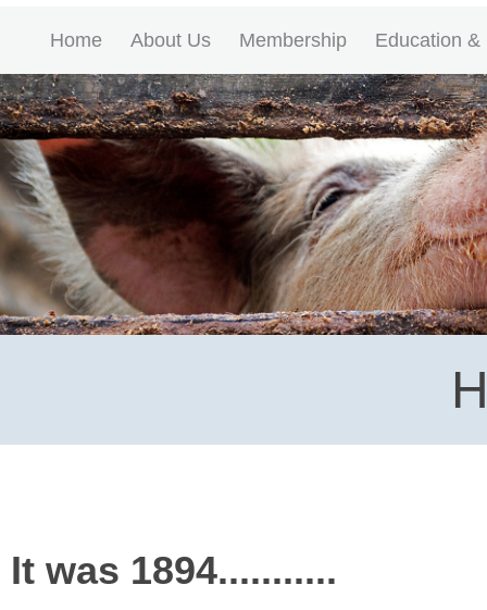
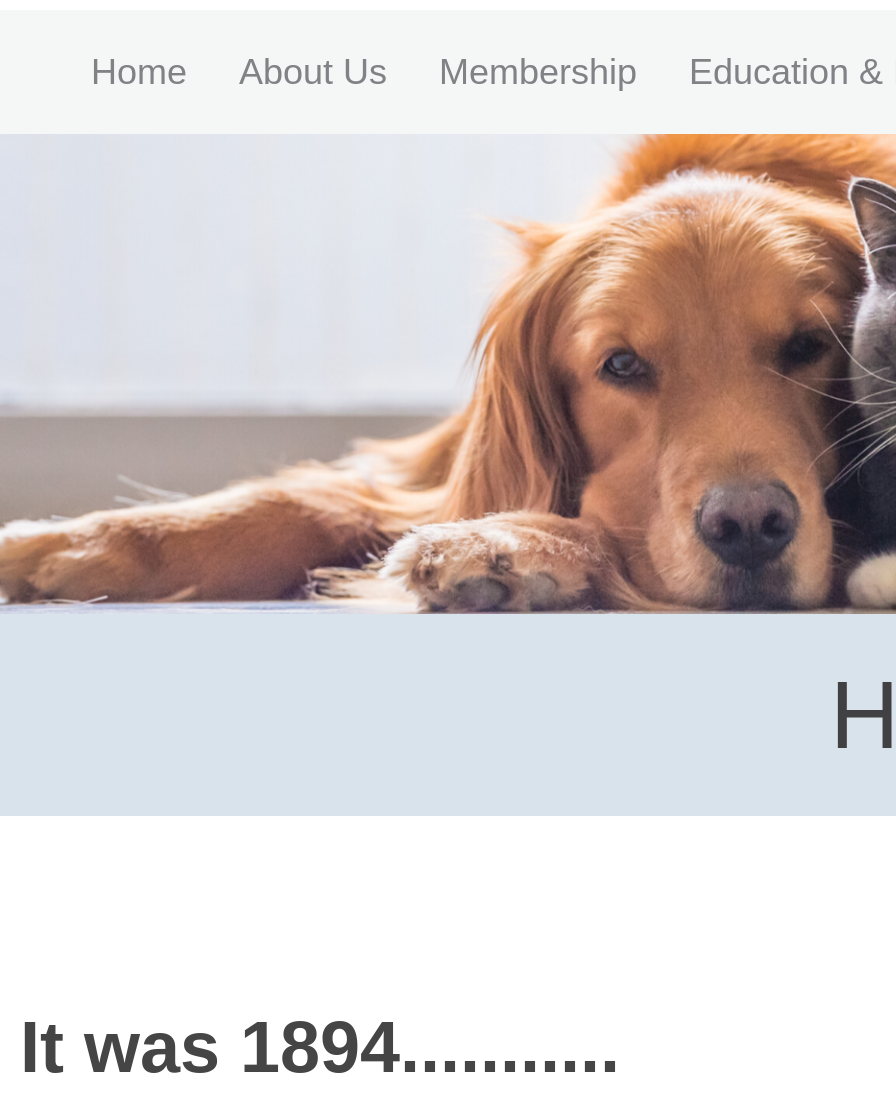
- [image]
+ [image]
